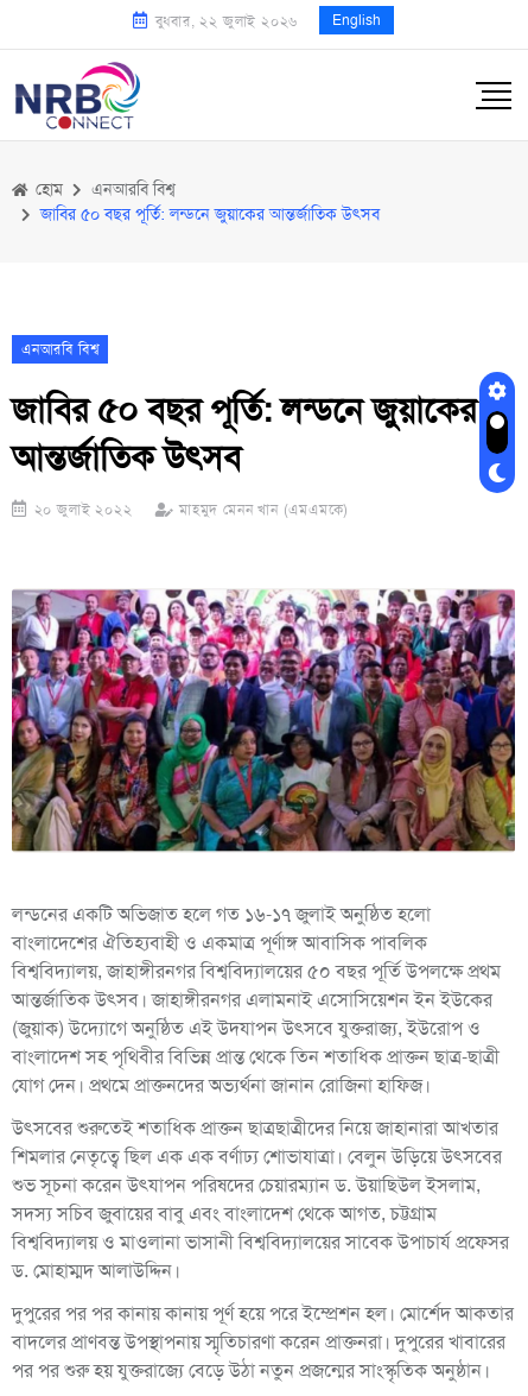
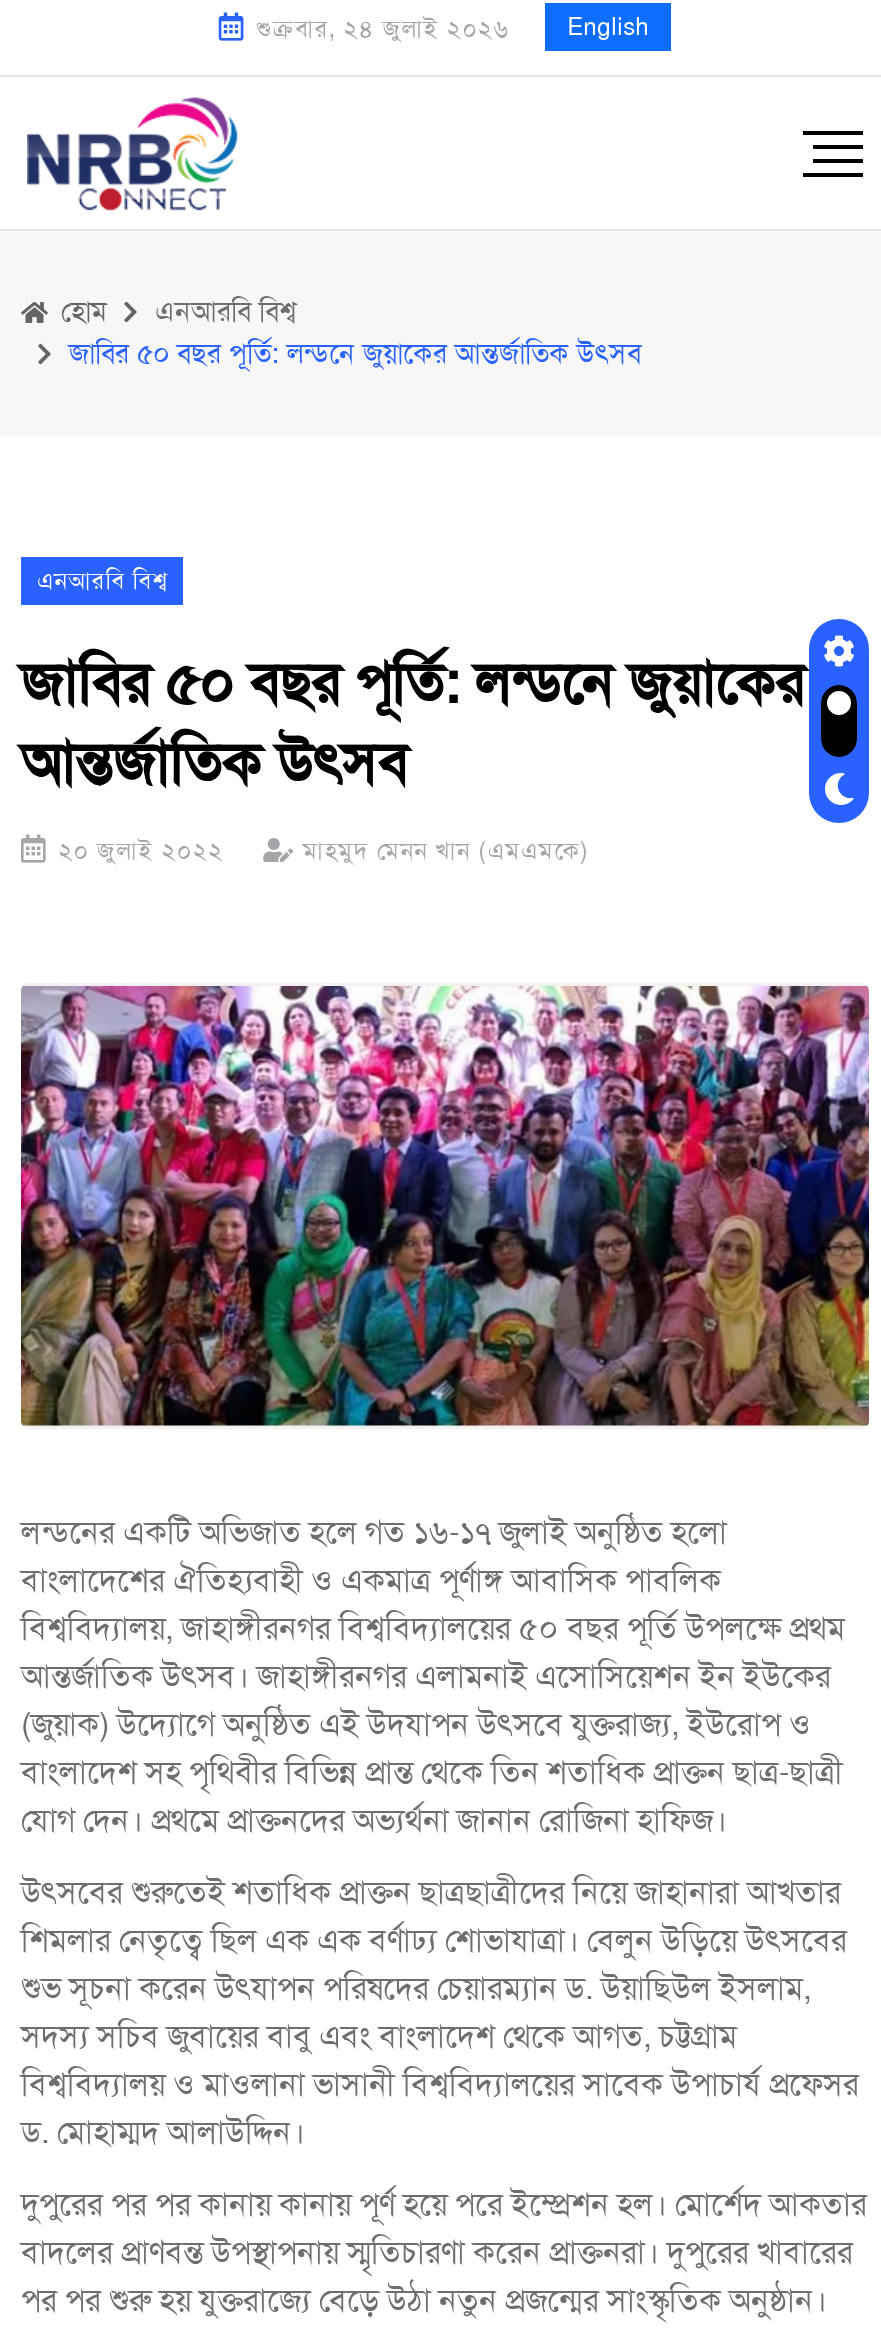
- বুধবার, ২২ জুলাই ২০২৬ English
+ শুক্রবার, ২৪ জুলাই ২০২৬ English
